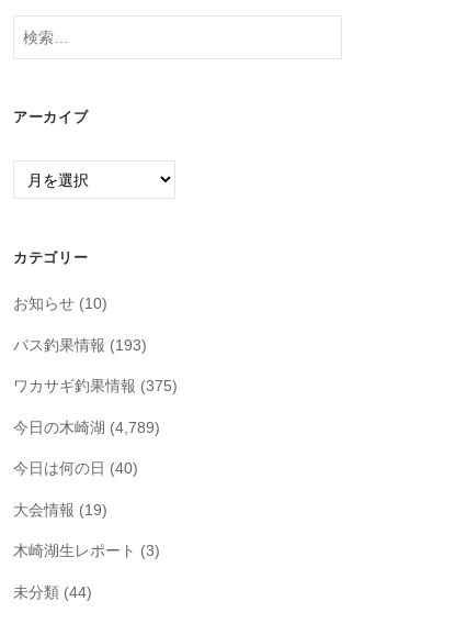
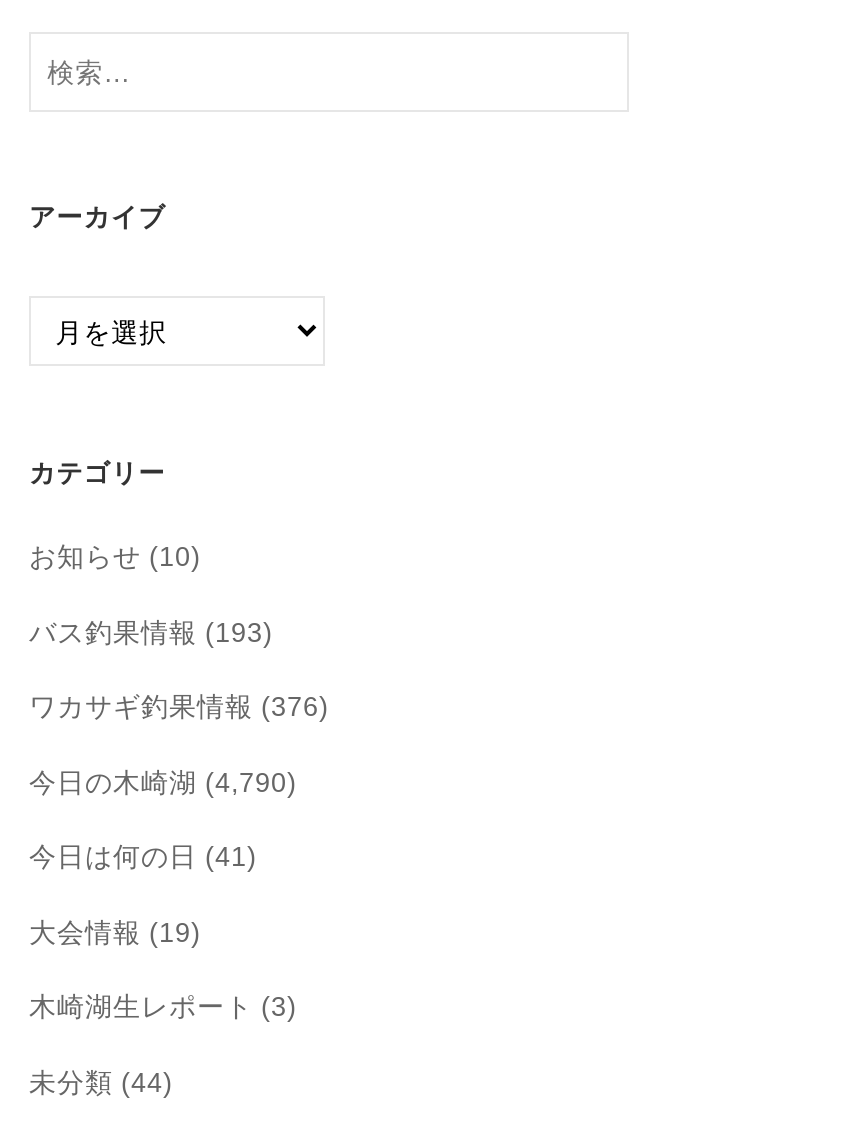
- ワカサギ釣果情報(375)
+ ワカサギ釣果情報(376)

- 今日の木崎湖(4,789)
+ 今日の木崎湖(4,790)

- 今日は何の日(40)
+ 今日は何の日(41)
